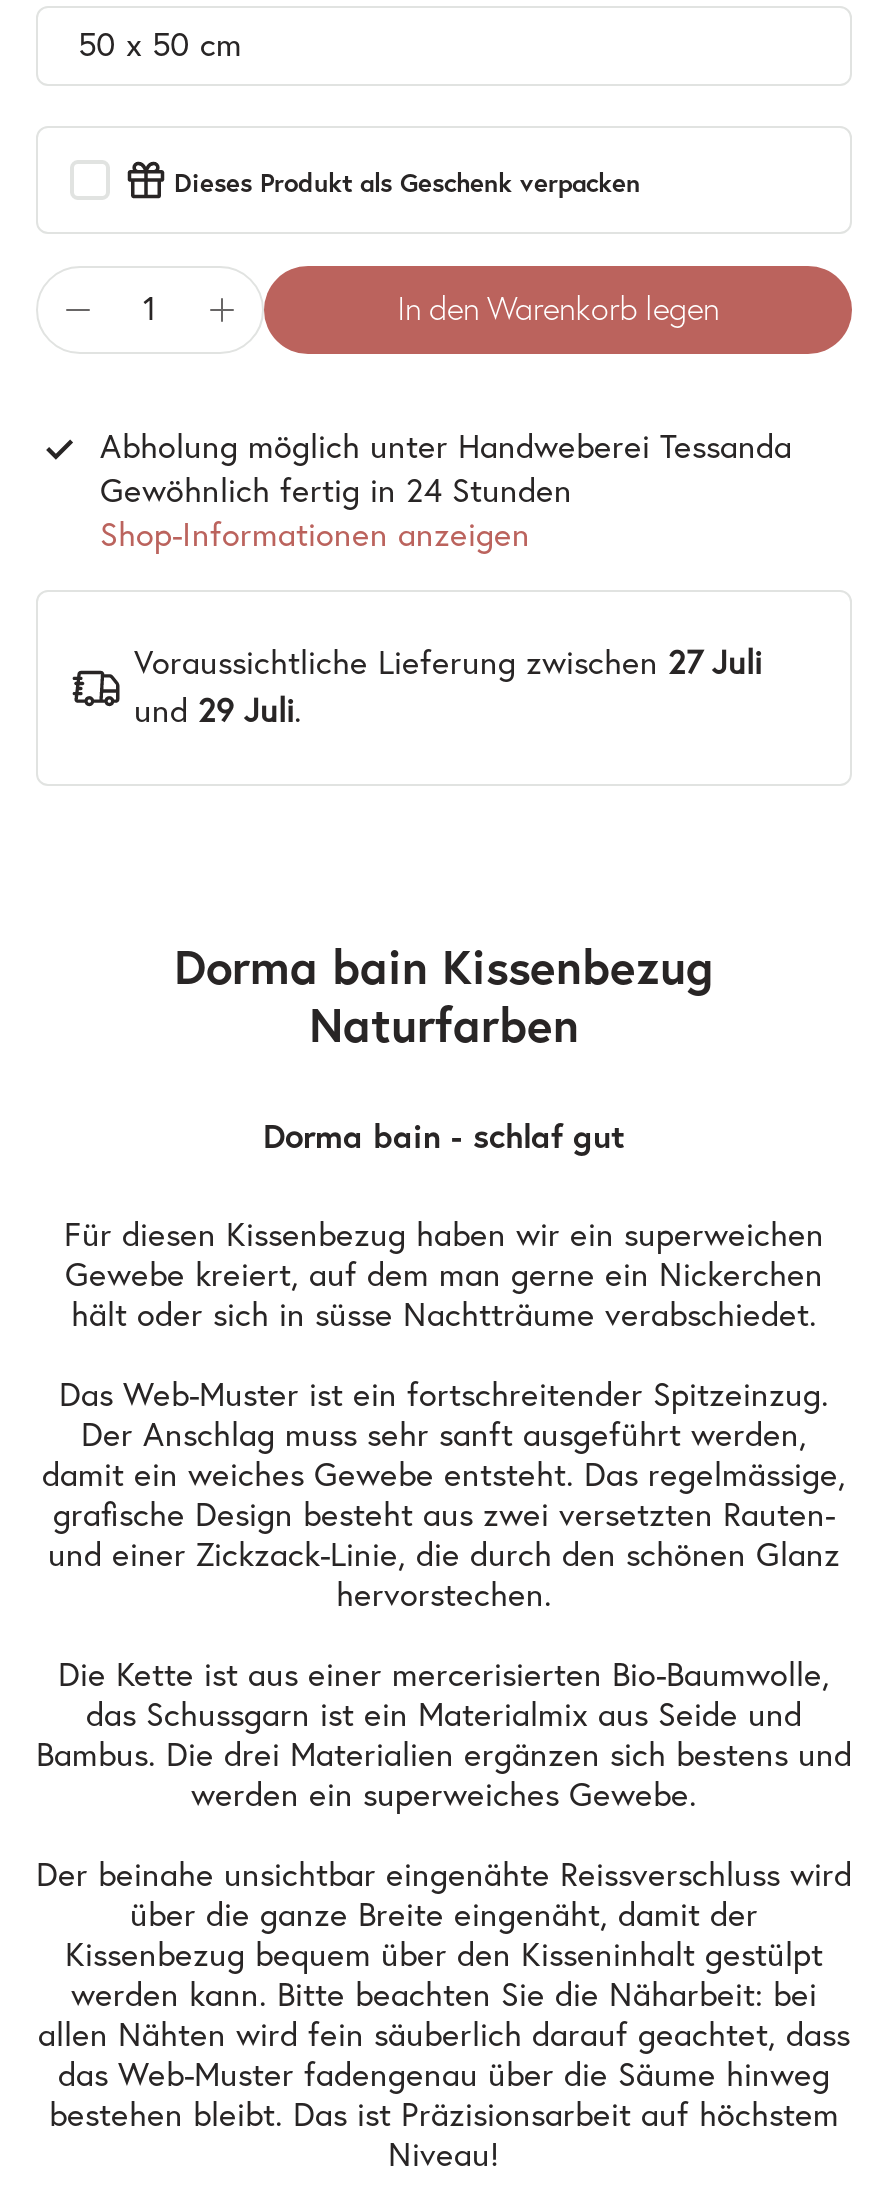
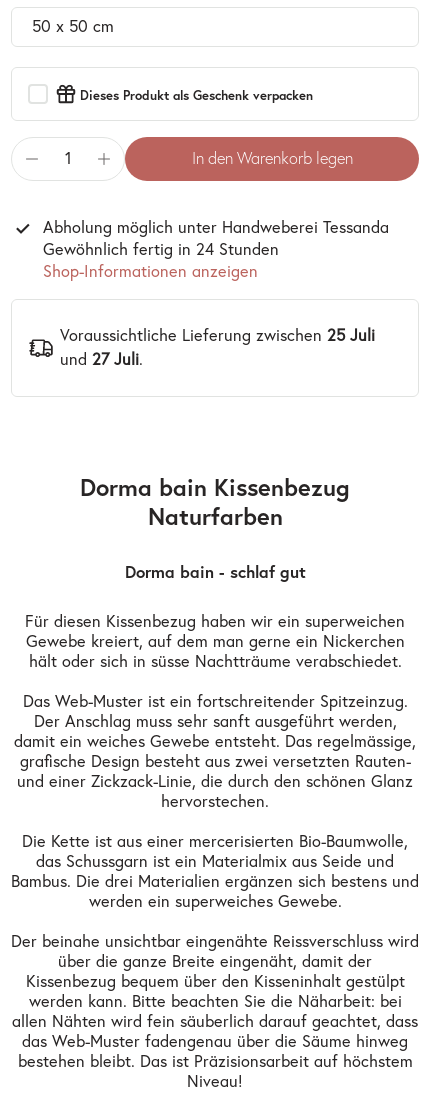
- Voraussichtliche Lieferung zwischen 27 Juli
+ Voraussichtliche Lieferung zwischen 25 Juli

- und 29 Juli.
+ und 27 Juli.
